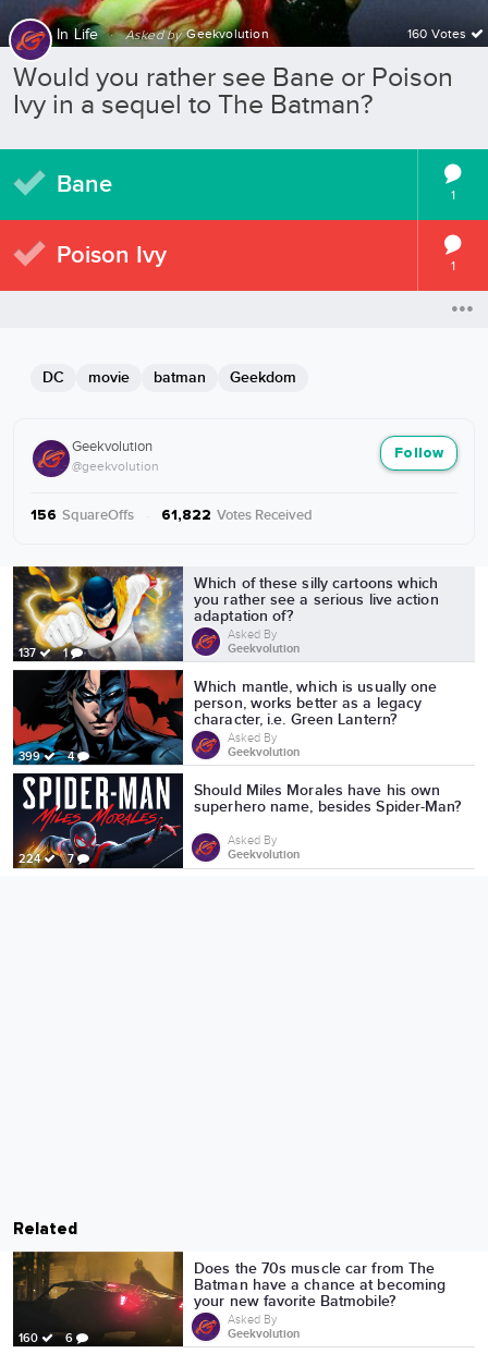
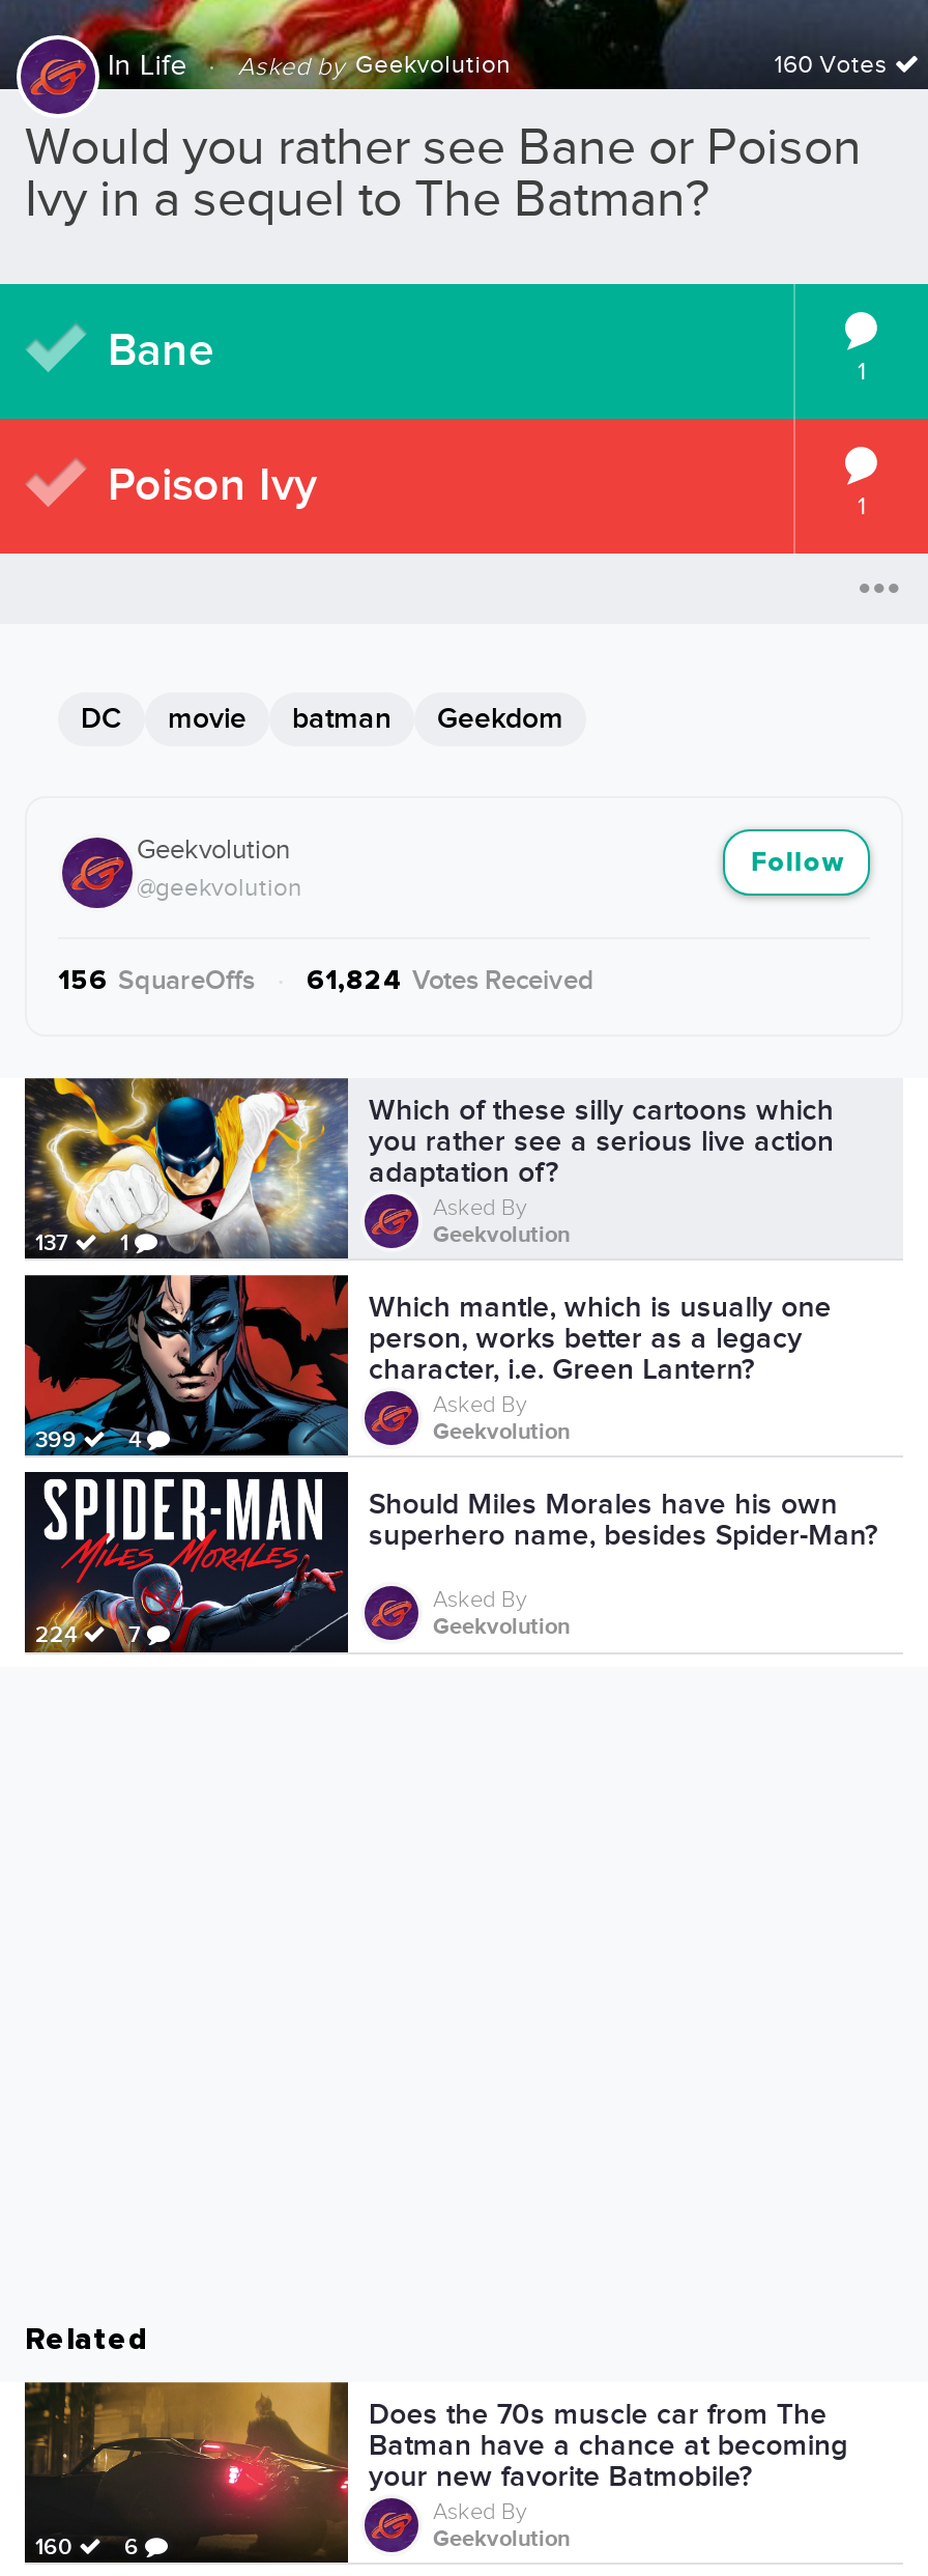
- 61,822 Votes Received
+ 61,824 Votes Received
